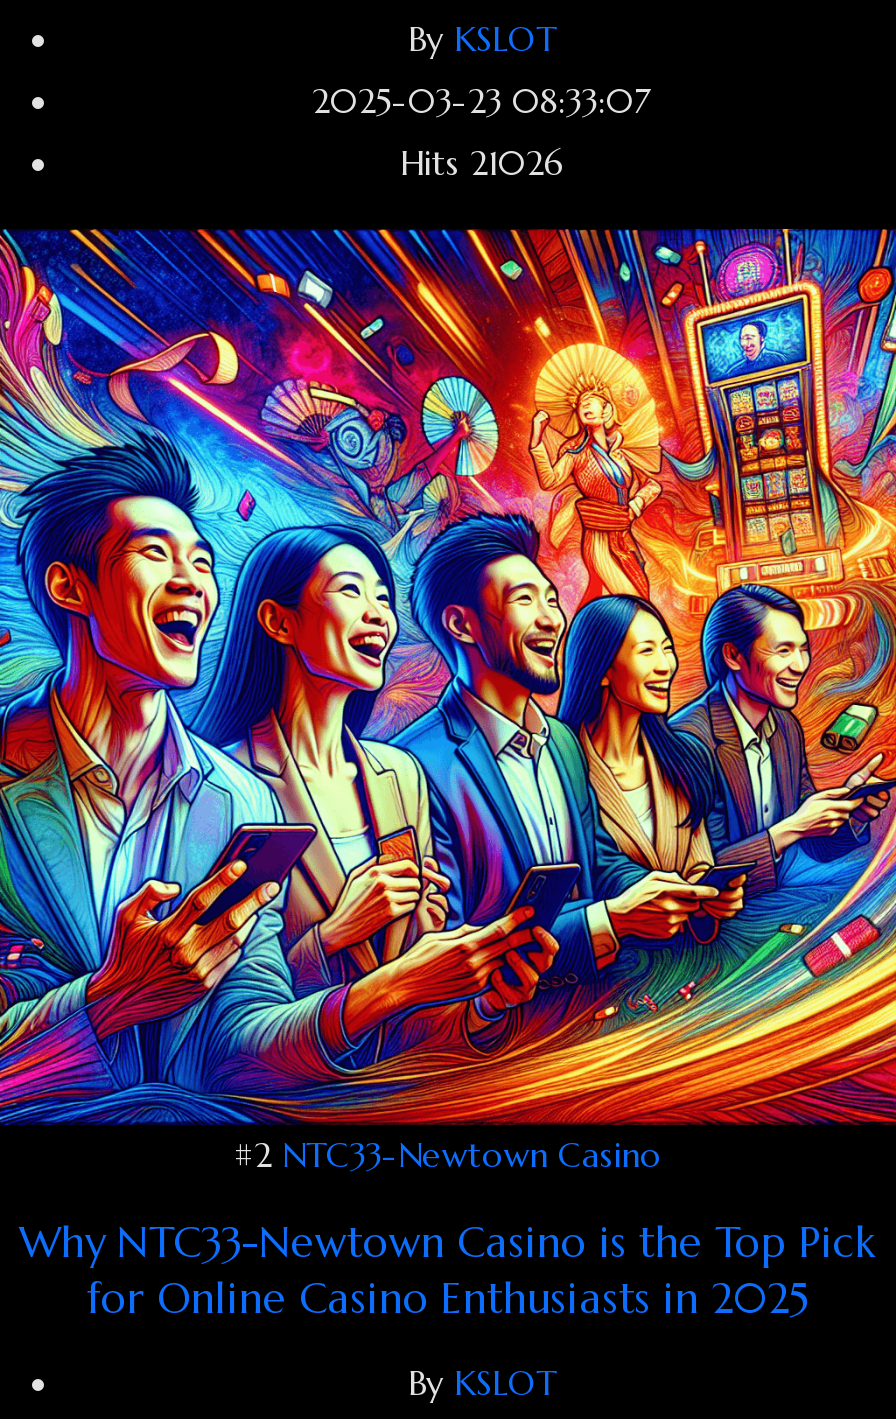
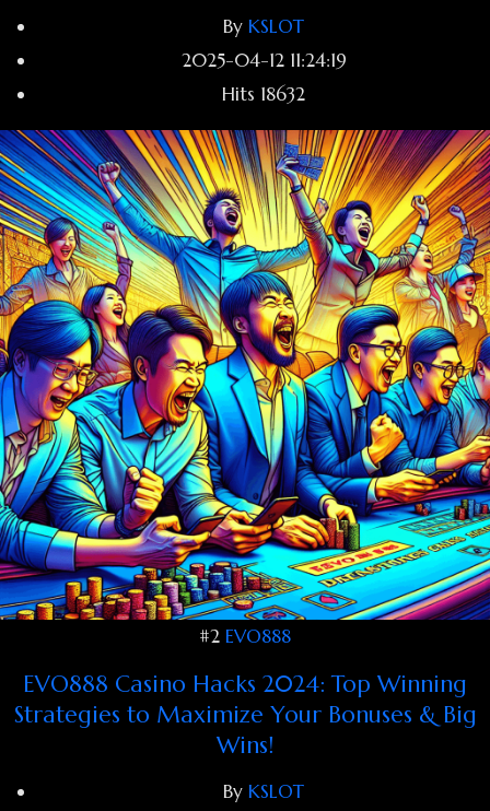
- 2025-03-23 08:33:07
- Hits 21026
+ 2025-04-12 11:24:19
+ Hits 18632

- [image]
- #2 NTC33-Newtown Casino
+ [image]
+ #2 EVO888

- Why NTC33-Newtown Casino is the Top Pick
- for Online Casino Enthusiasts in 2025
+ EVO888 Casino Hacks 2024: Top Winning
+ Strategies to Maximize Your Bonuses & Big
+ Wins!
